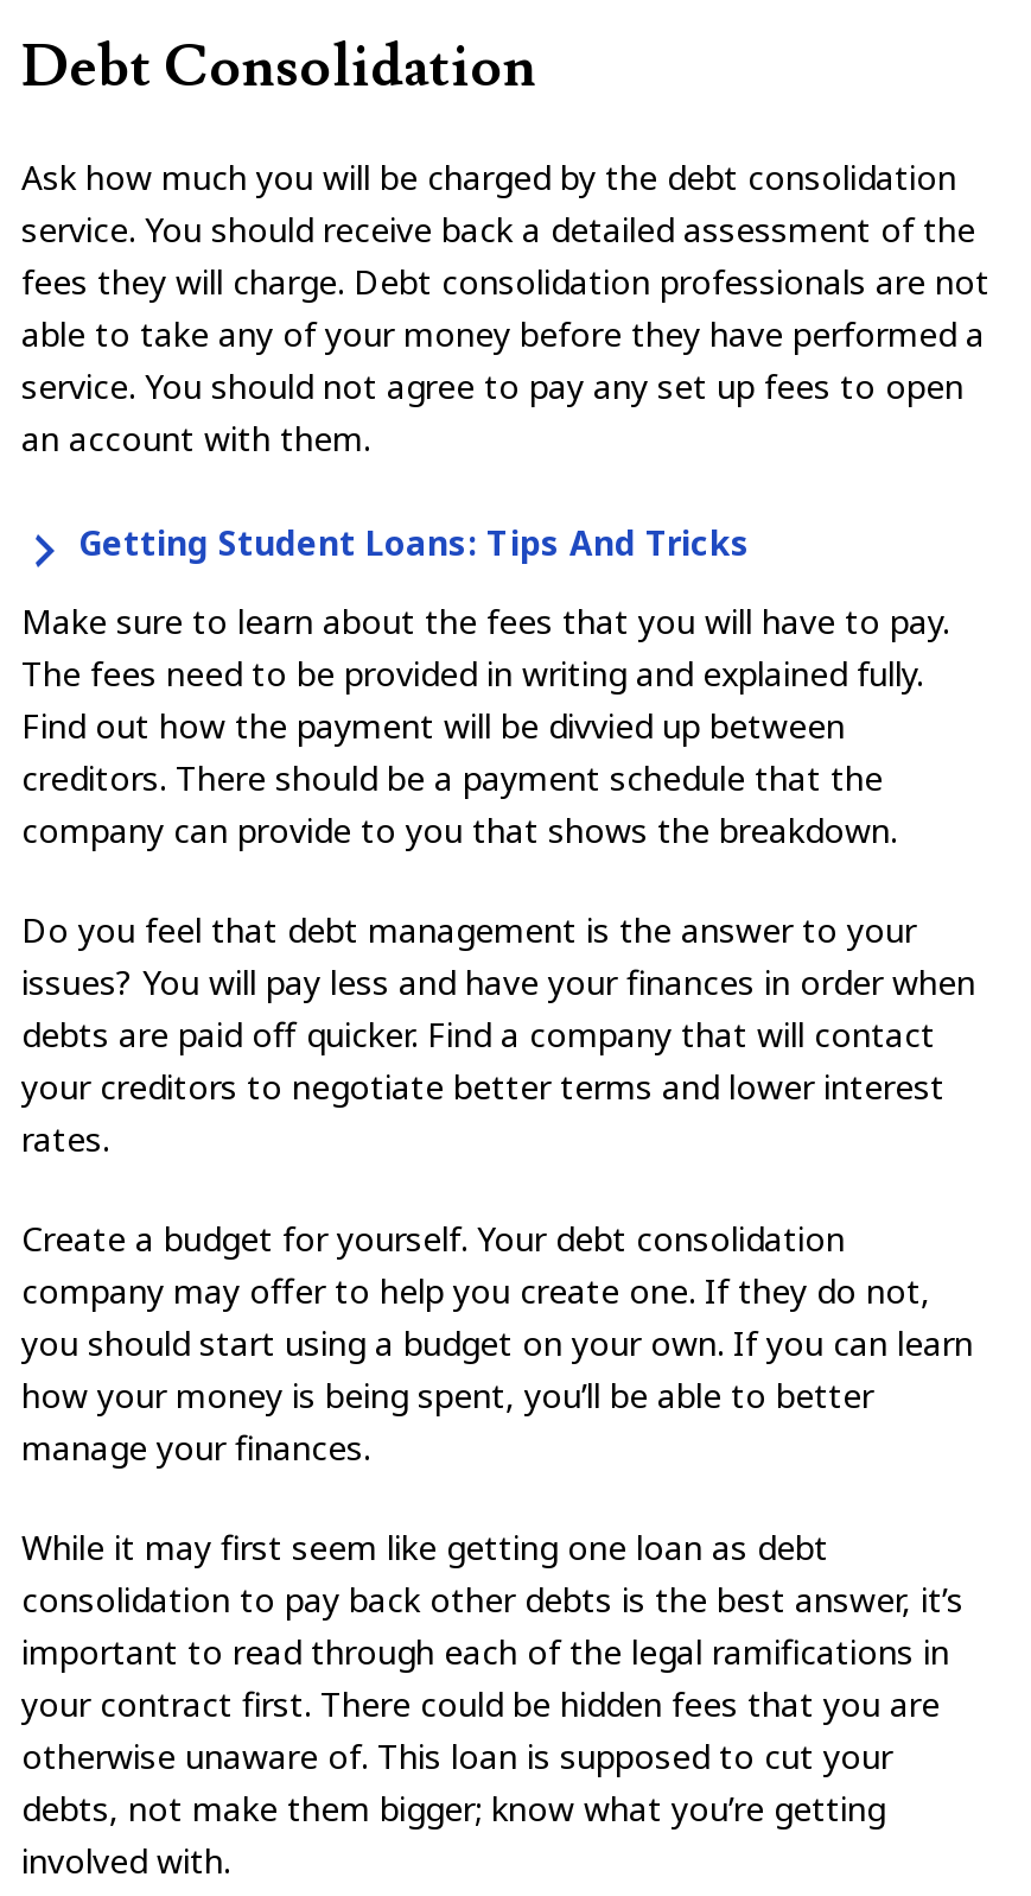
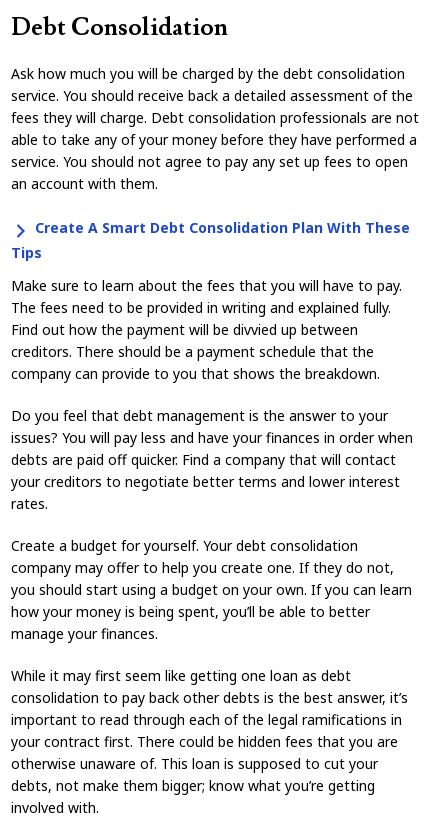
- Getting Student Loans: Tips And Tricks
+ Create A Smart Debt Consolidation Plan With These
+ Tips
